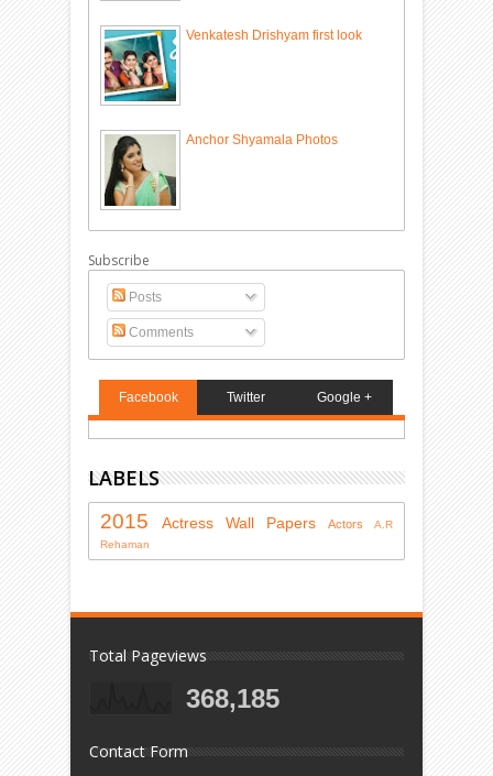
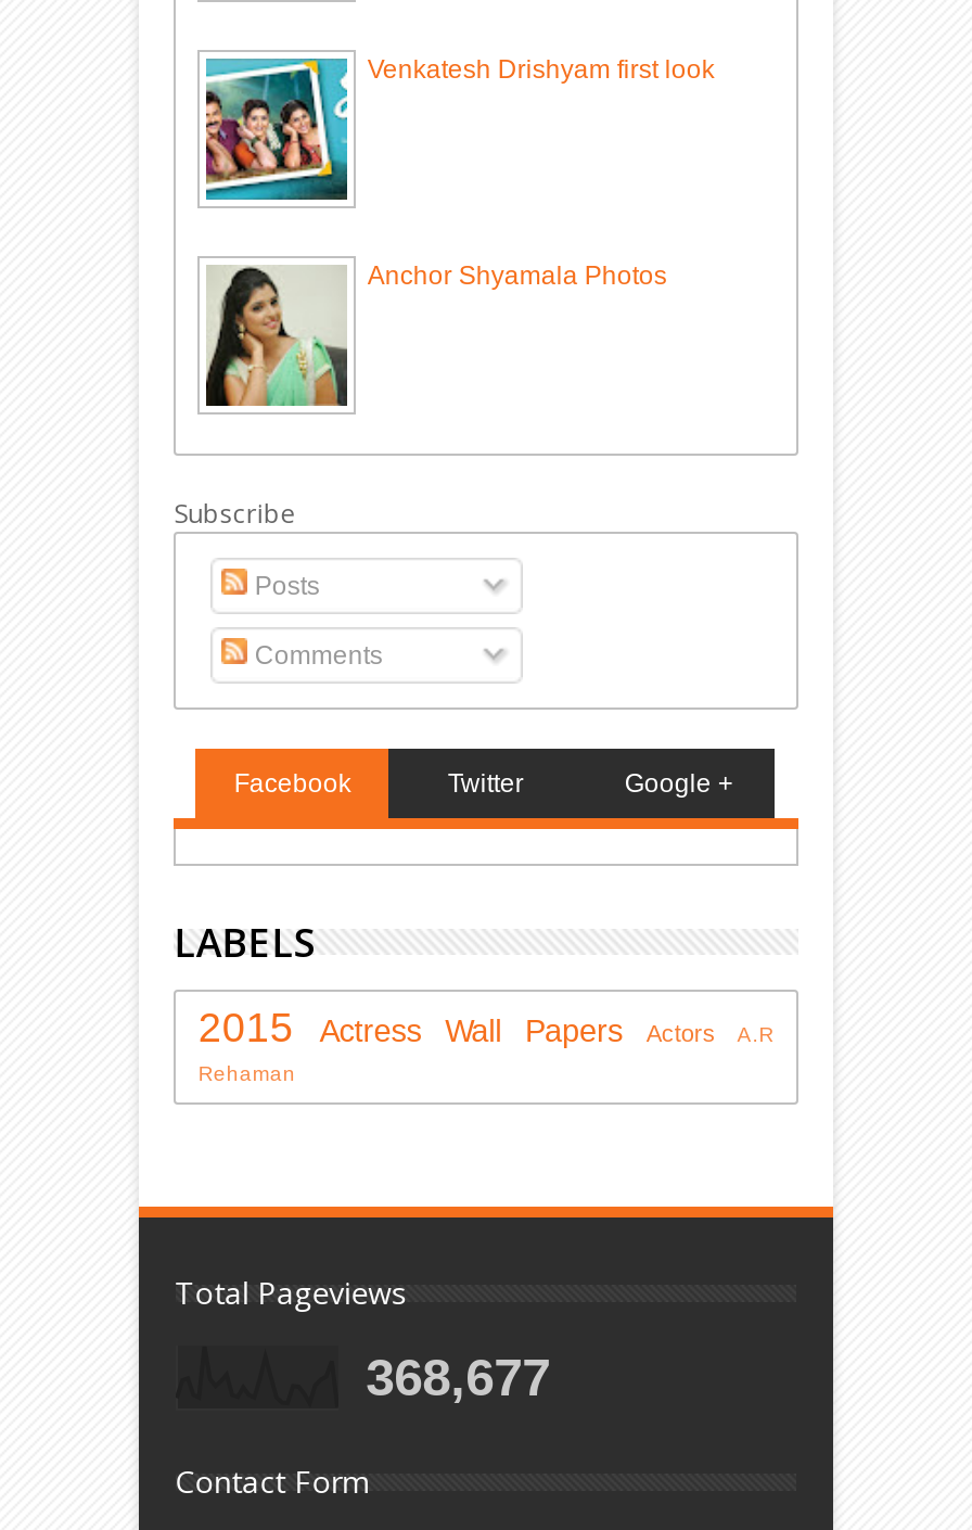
- 368,185
+ 368,677
